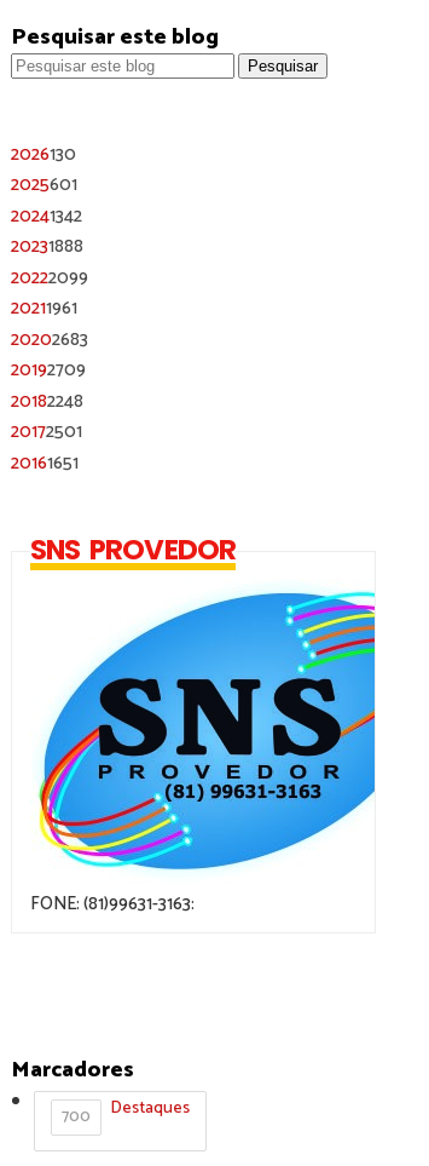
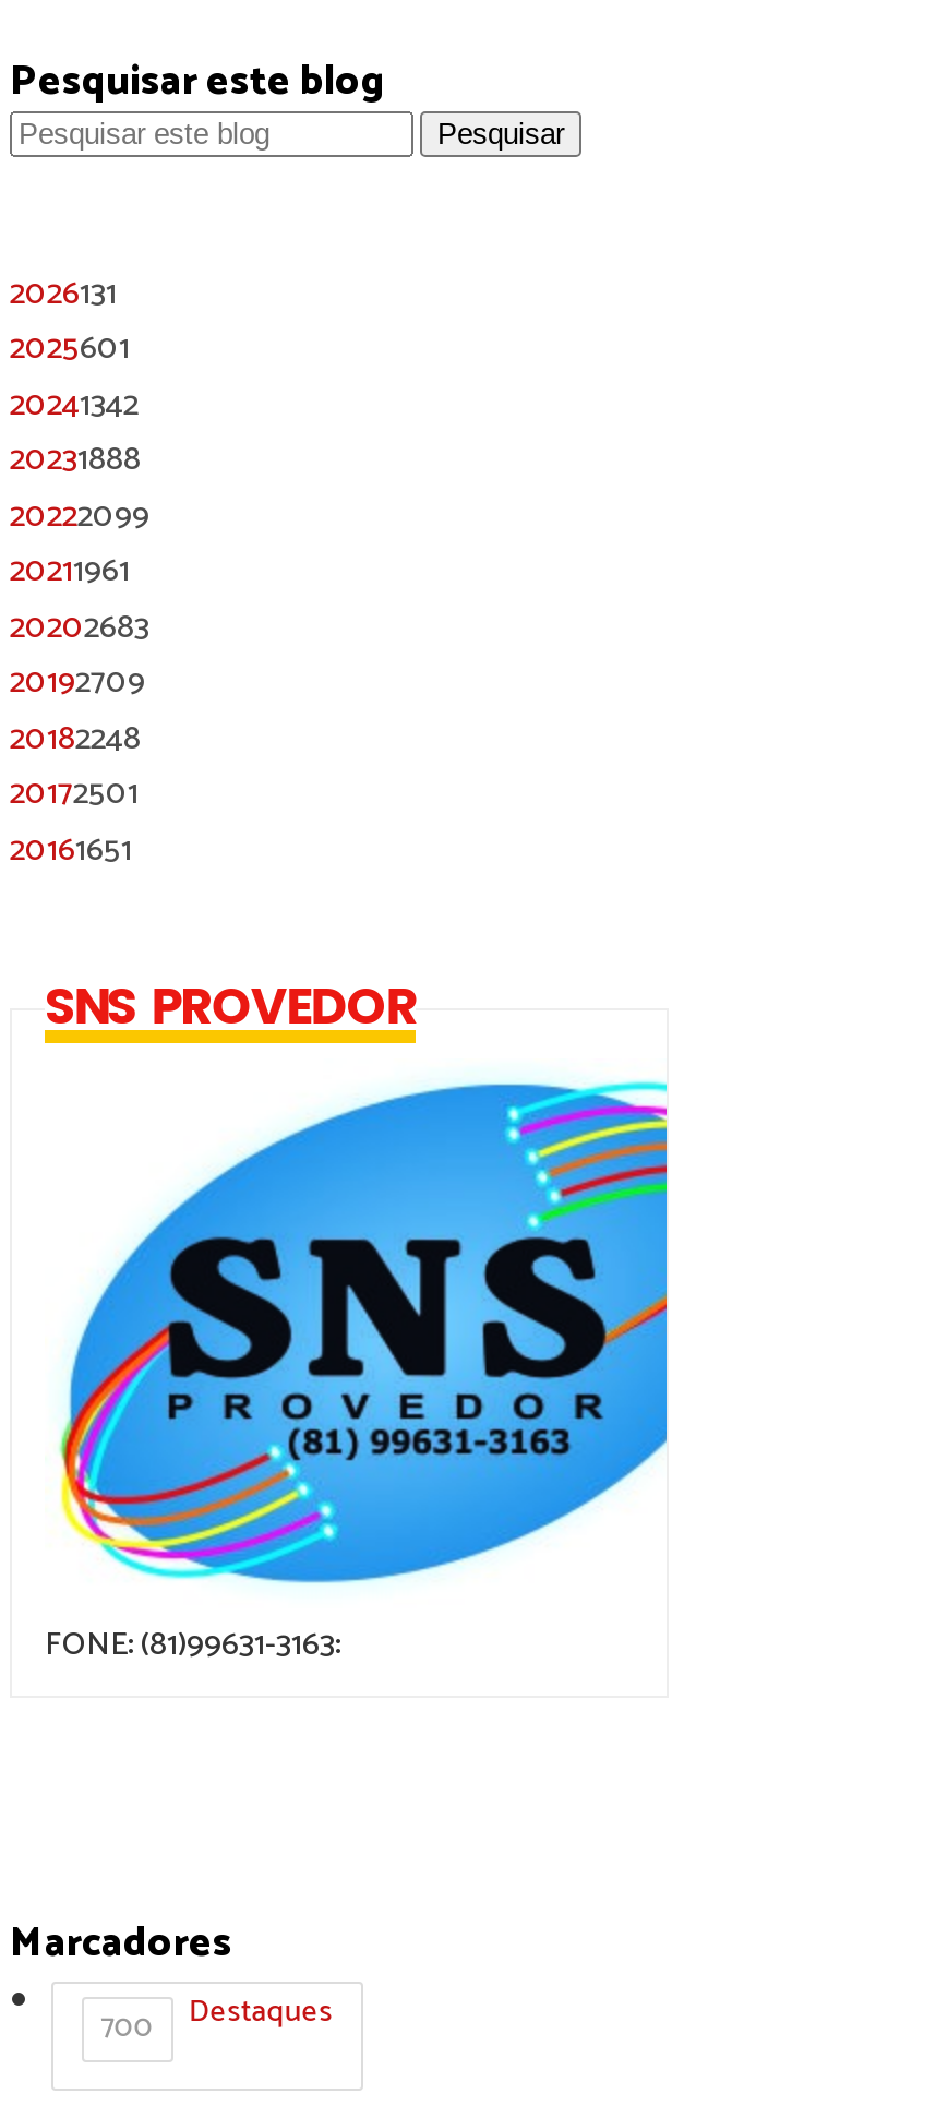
- 2026130
+ 2026131
